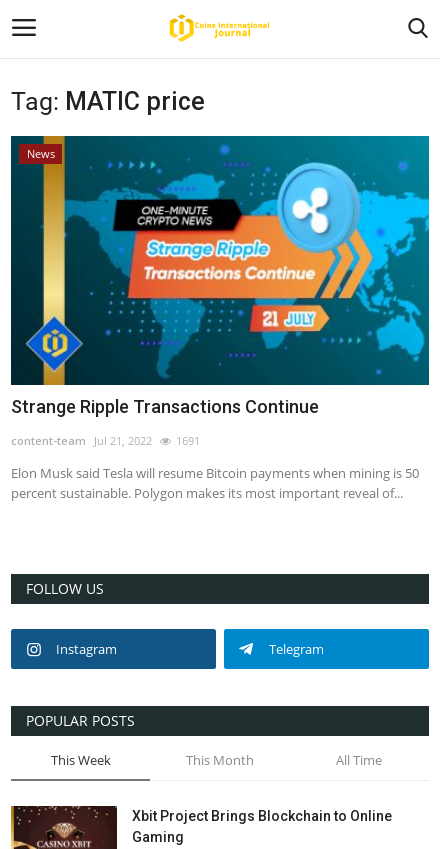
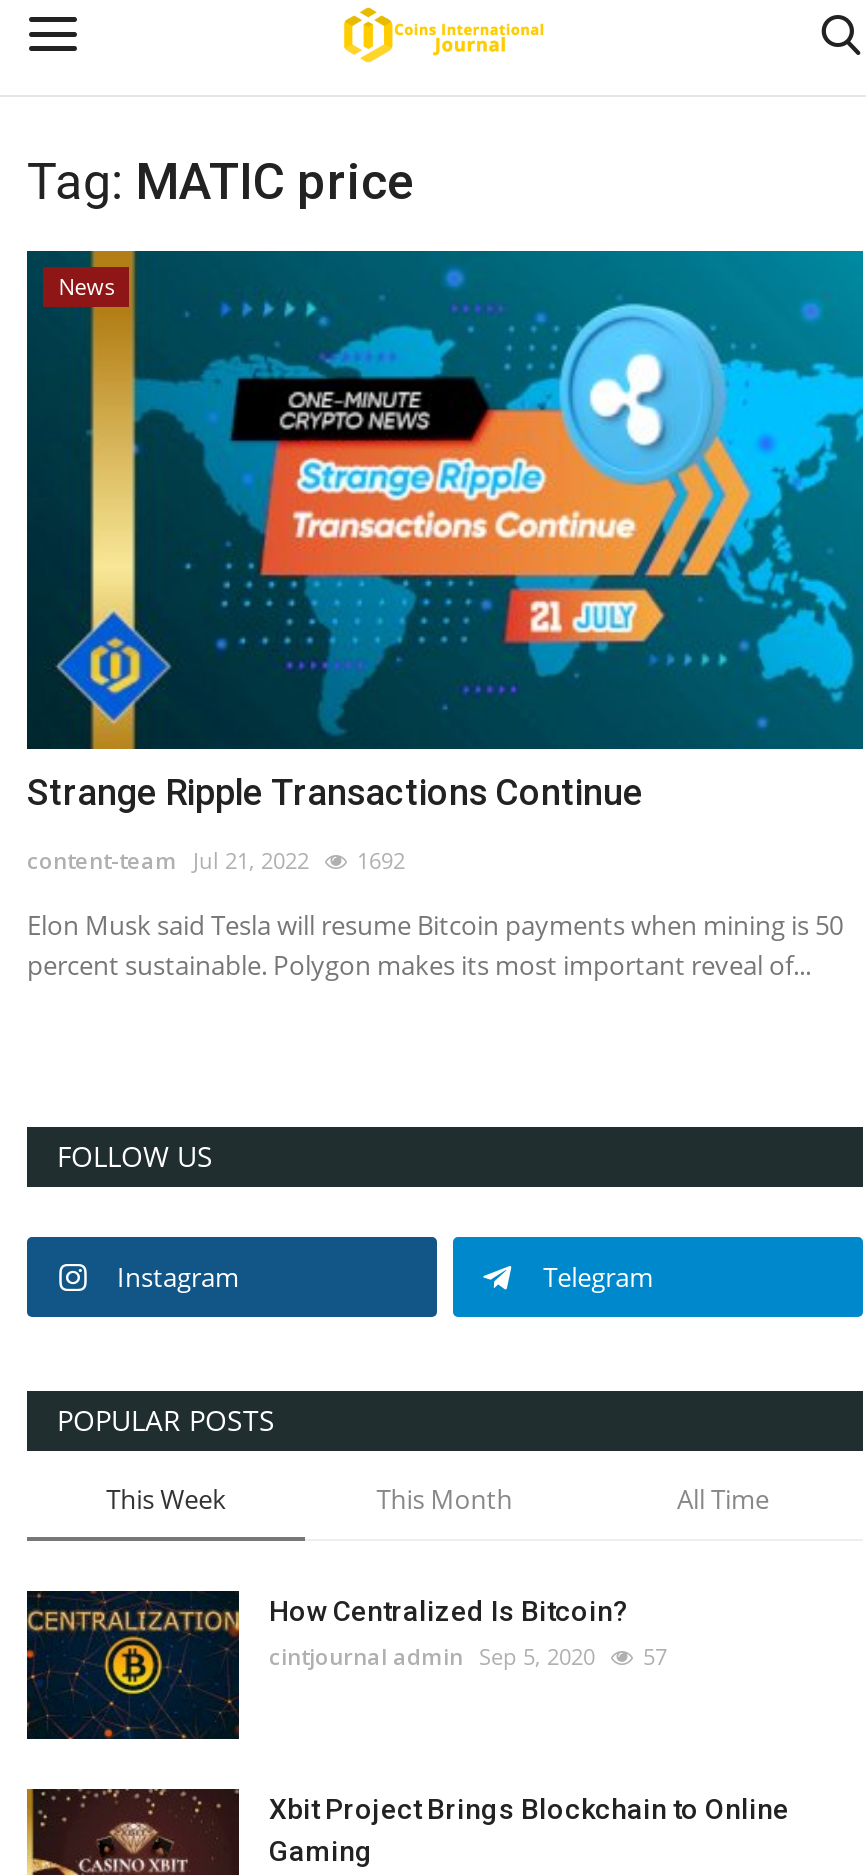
- content-team Jul 21, 2022 1691
+ content-team Jul 21, 2022 1692

+ [image]
+ How Centralized Is Bitcoin?
+ cintjournal admin Sep 5, 2020
+ 57
